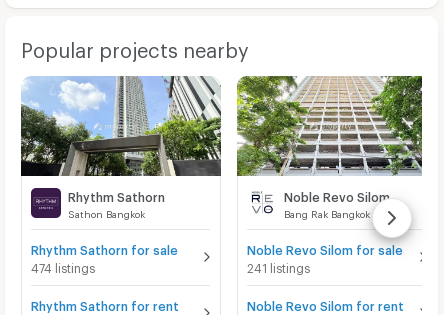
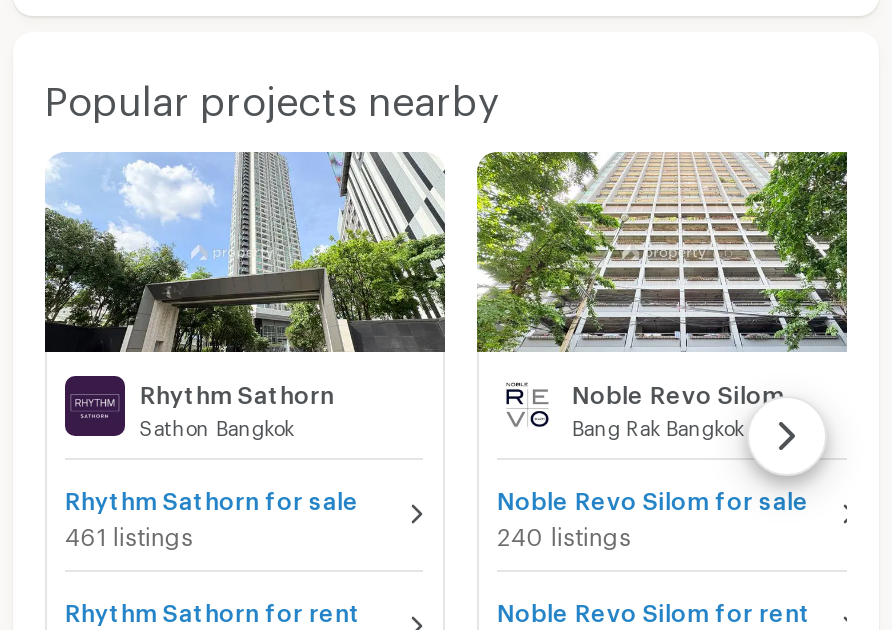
- 474 listings
+ 461 listings

- 241 listings
+ 240 listings
